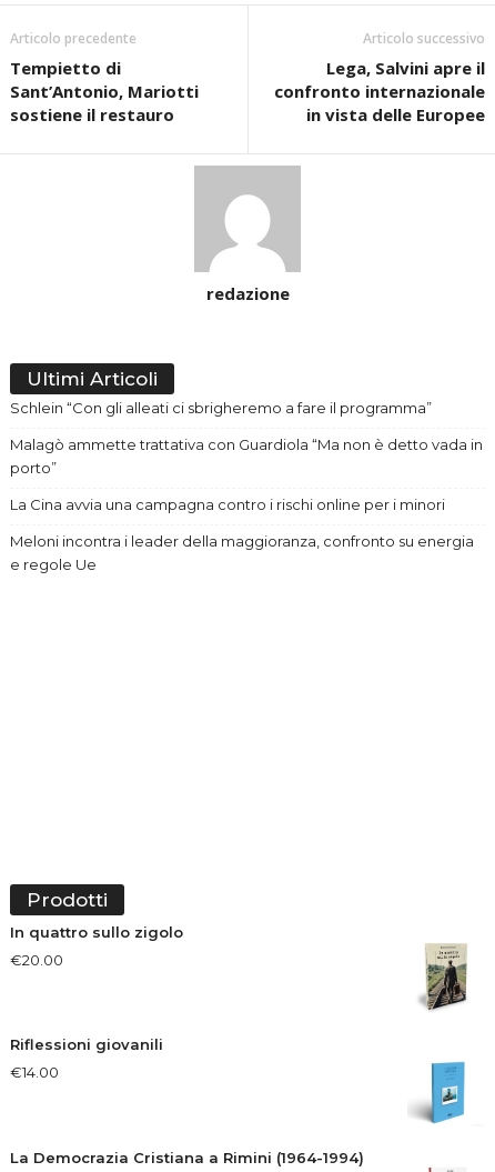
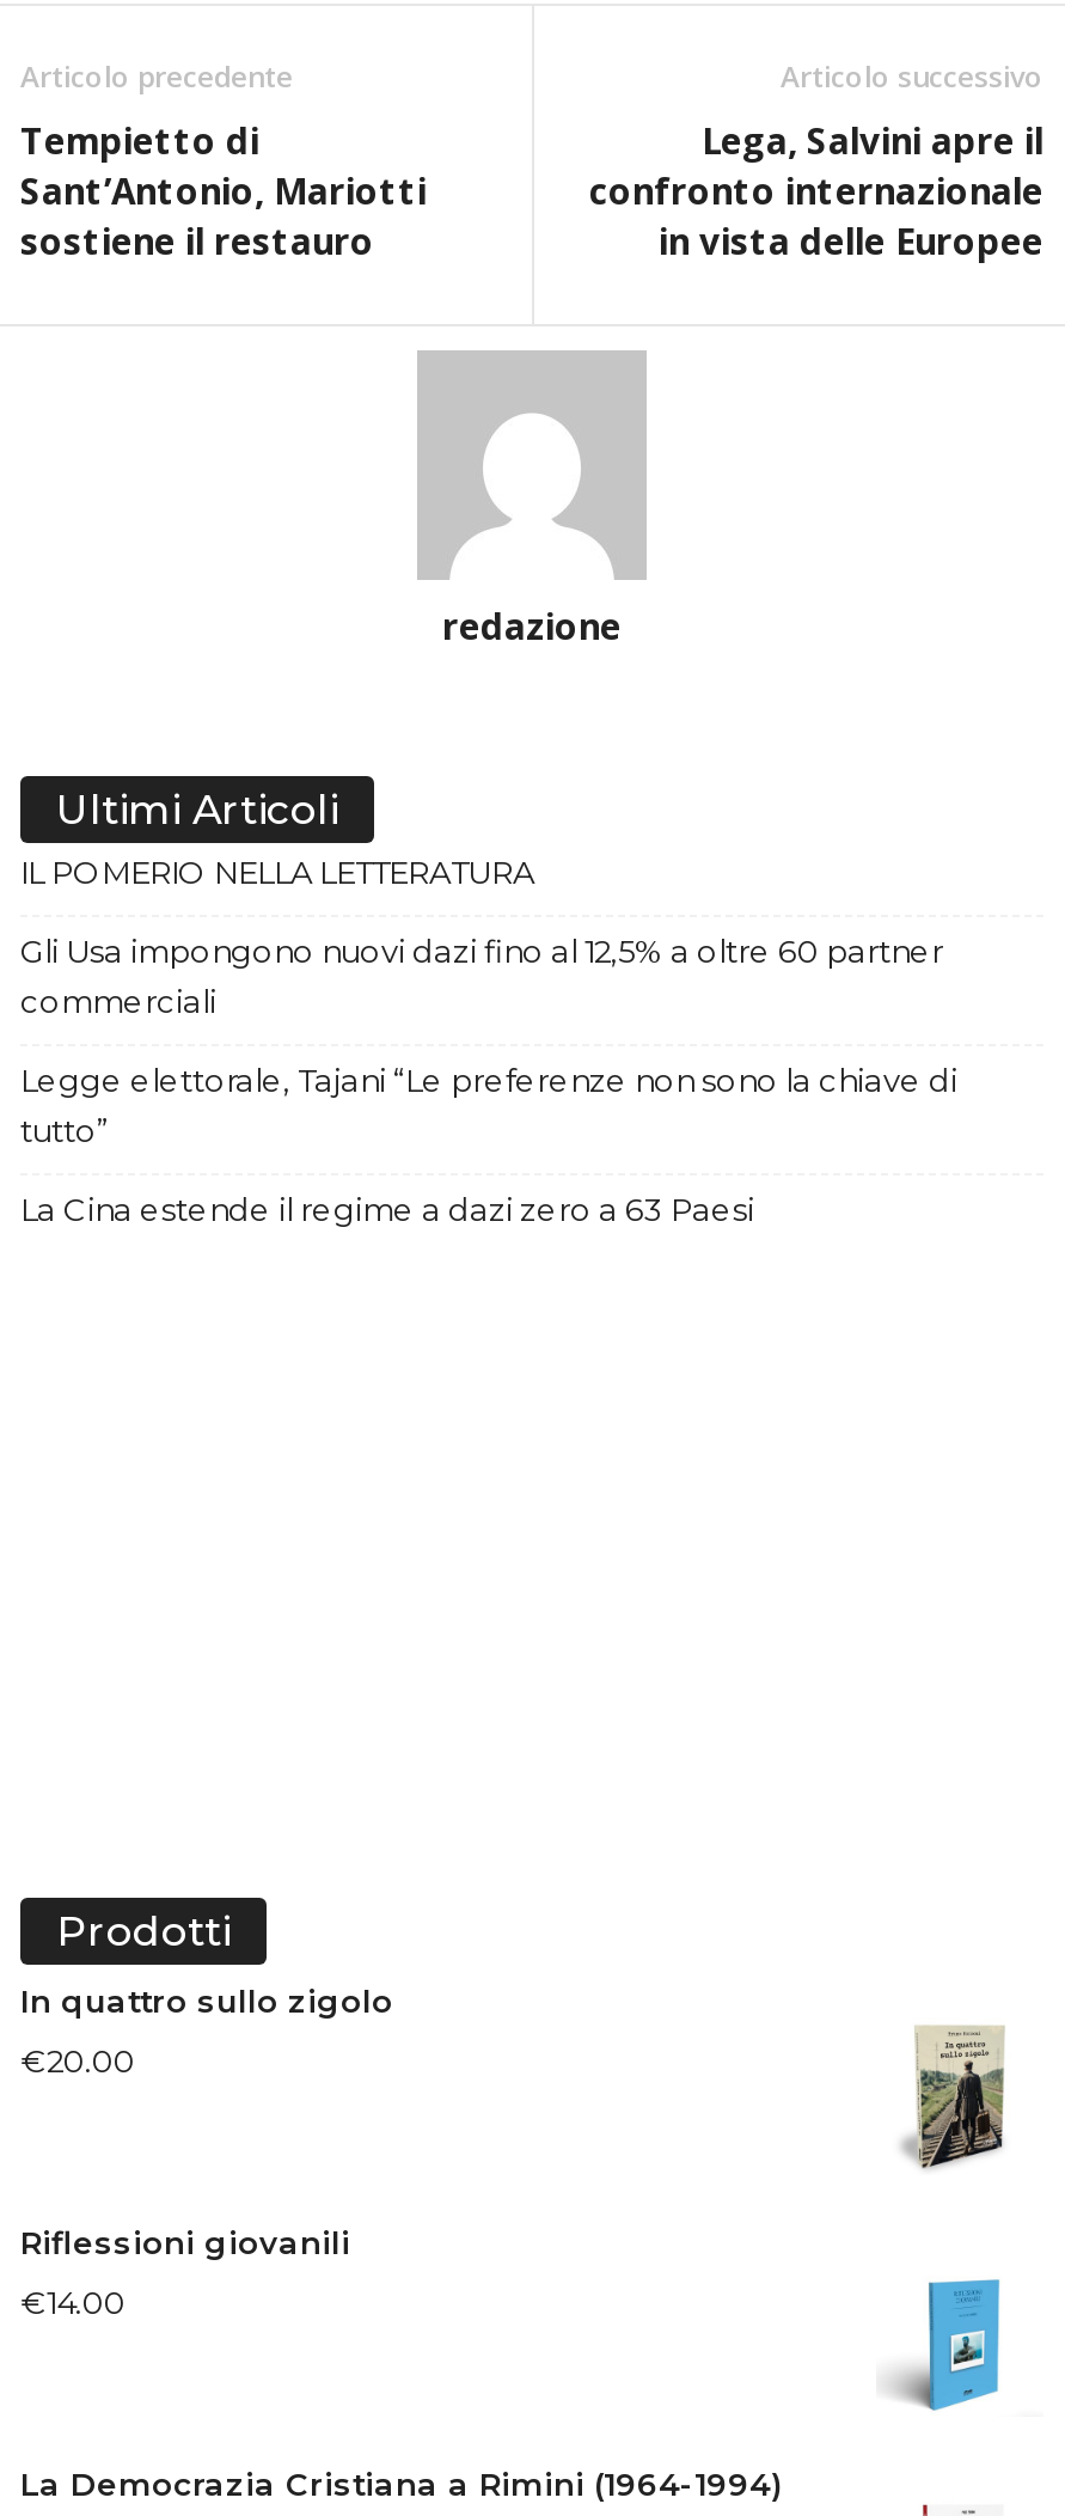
- Schlein “Con gli alleati ci sbrigheremo a fare il programma”
+ IL POMERIO NELLA LETTERATURA

- Malagò ammette trattativa con Guardiola “Ma non è detto vada in
- porto”
+ Gli Usa impongono nuovi dazi fino al 12,5% a oltre 60 partner
+ commerciali

- La Cina avvia una campagna contro i rischi online per i minori
+ Legge elettorale, Tajani “Le preferenze non sono la chiave di
+ tutto”

- Meloni incontra i leader della maggioranza, confronto su energia
- e regole Ue
+ La Cina estende il regime a dazi zero a 63 Paesi
